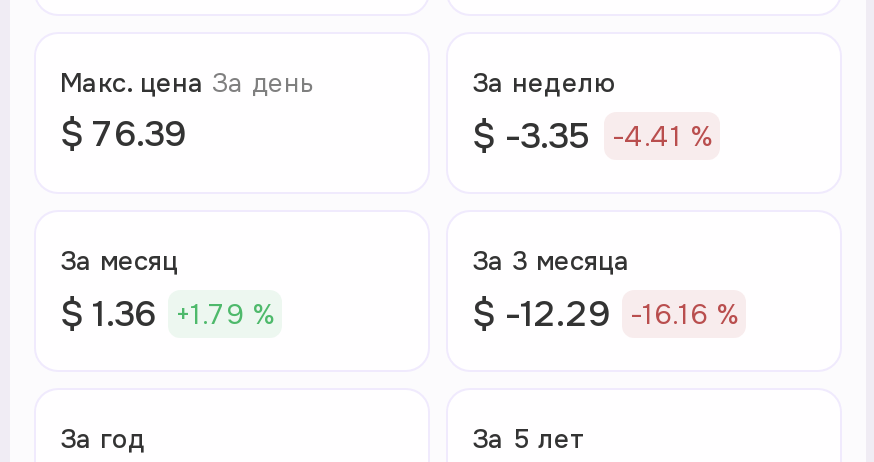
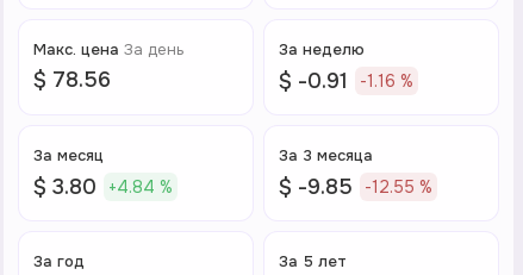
- $ 76.39
+ $ 78.56

- $ -3.35 -4.41 %
+ $ -0.91 -1.16 %

- $ 1.36 +1.79 %
+ $ 3.80 +4.84 %

- $ -12.29 -16.16 %
+ $ -9.85 -12.55 %
